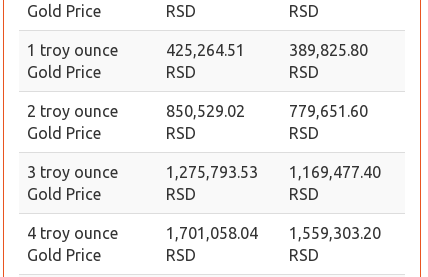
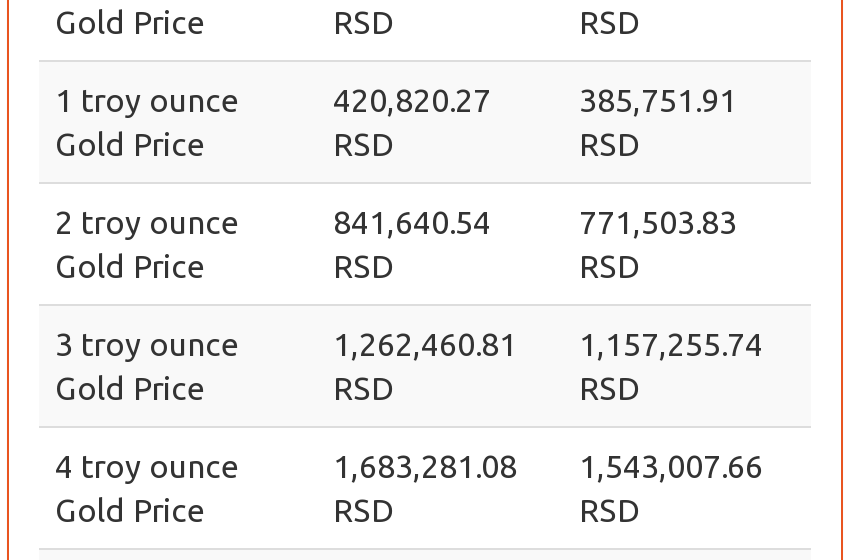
- 425,264.51
+ 420,820.27

- 389,825.80
+ 385,751.91

- 850,529.02
+ 841,640.54

- 779,651.60
+ 771,503.83

- 1,275,793.53
+ 1,262,460.81

- 1,169,477.40
+ 1,157,255.74

- 1,701,058.04
+ 1,683,281.08

- 1,559,303.20
+ 1,543,007.66
